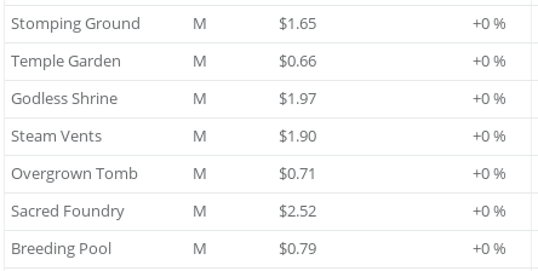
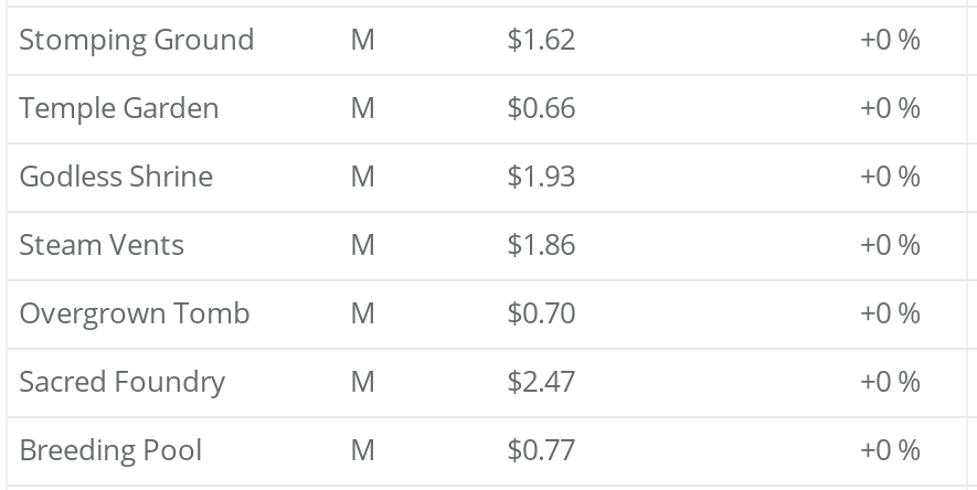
- $1.65
+ $1.62

- $1.97
+ $1.93

- $1.90
+ $1.86

- $0.71
+ $0.70

- $2.52
+ $2.47

- $0.79
+ $0.77
